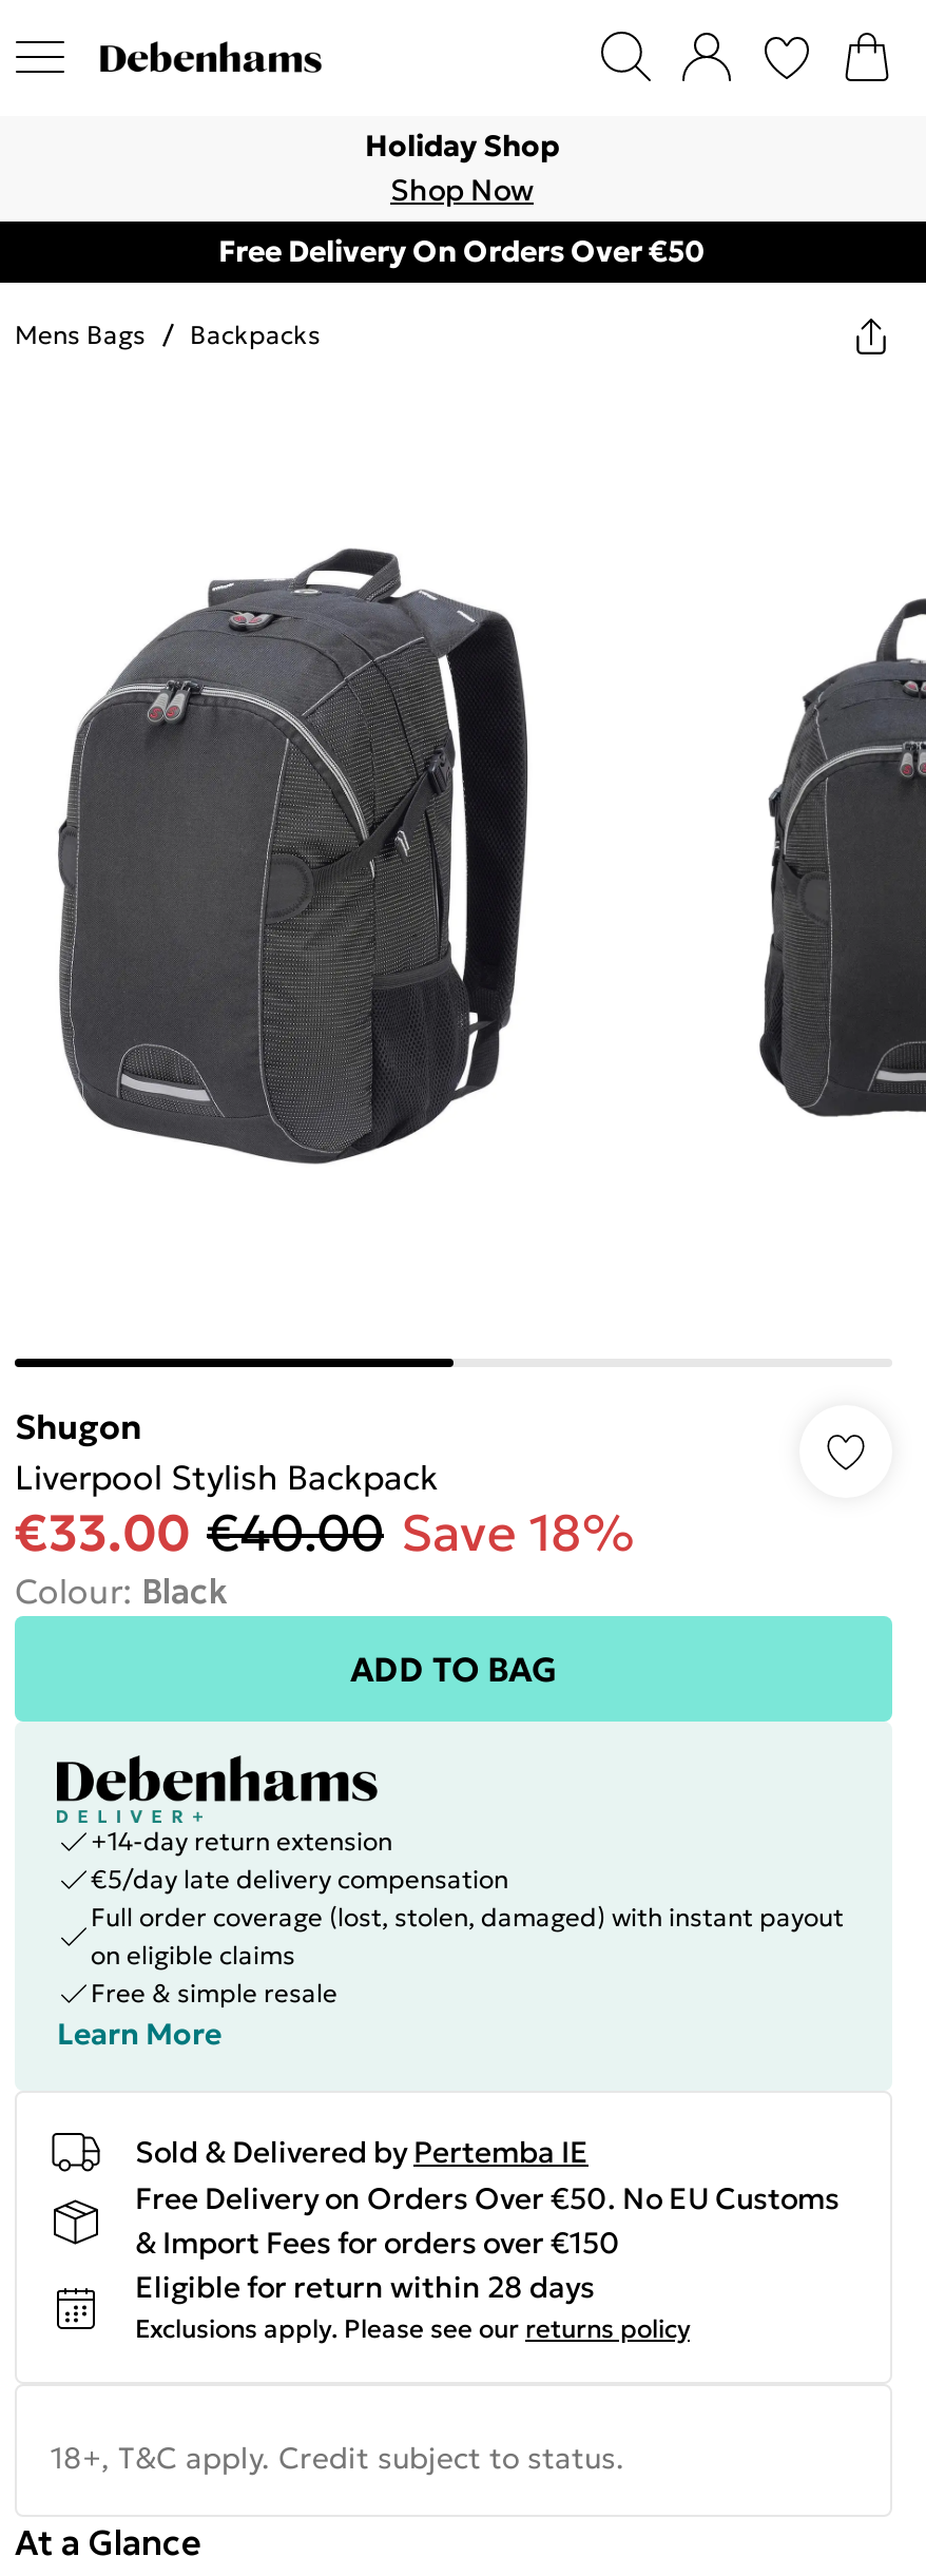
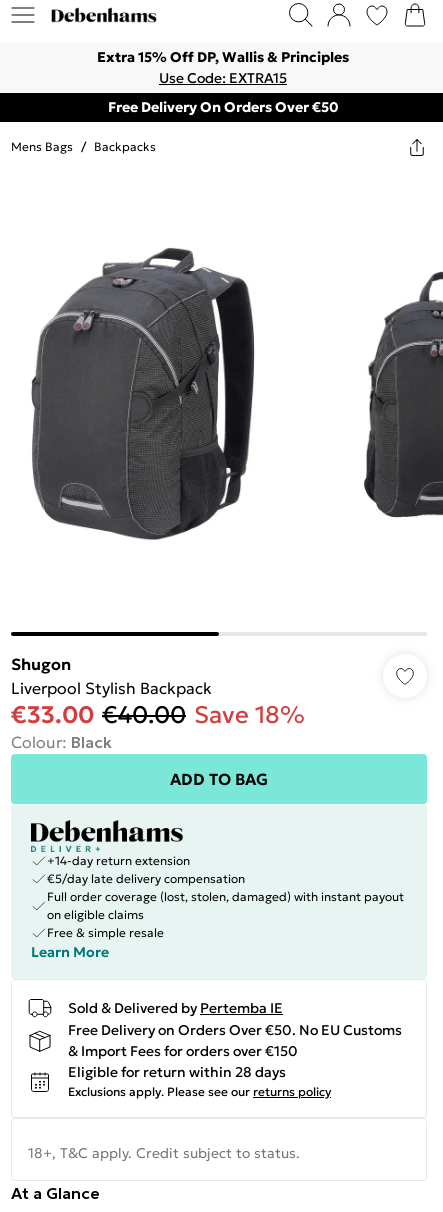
- Holiday Shop
- Shop Now
+ Extra 15% Off DP, Wallis & Principles
+ Use Code: EXTRA15
